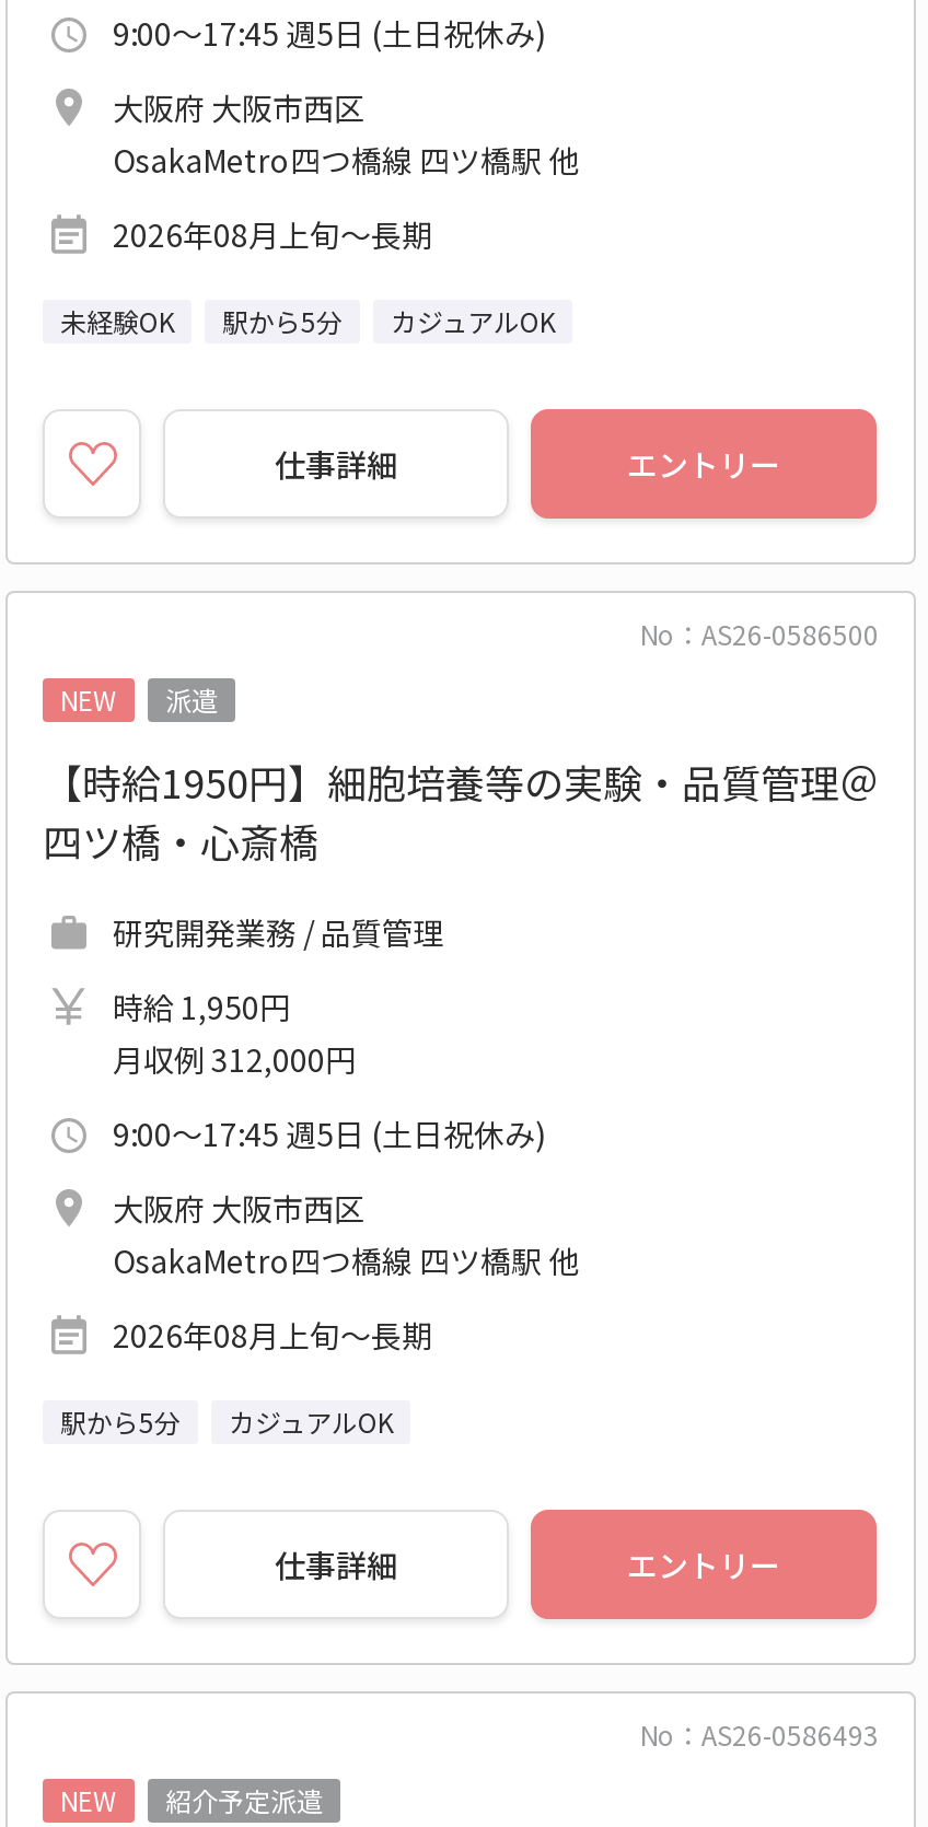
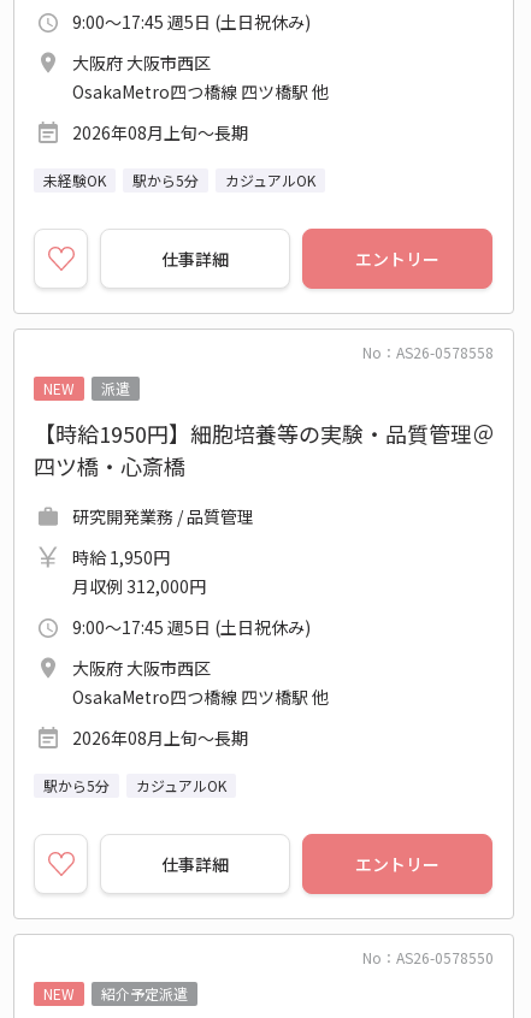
- No：AS26-0586500
+ No：AS26-0578558

- No：AS26-0586493
+ No：AS26-0578550
